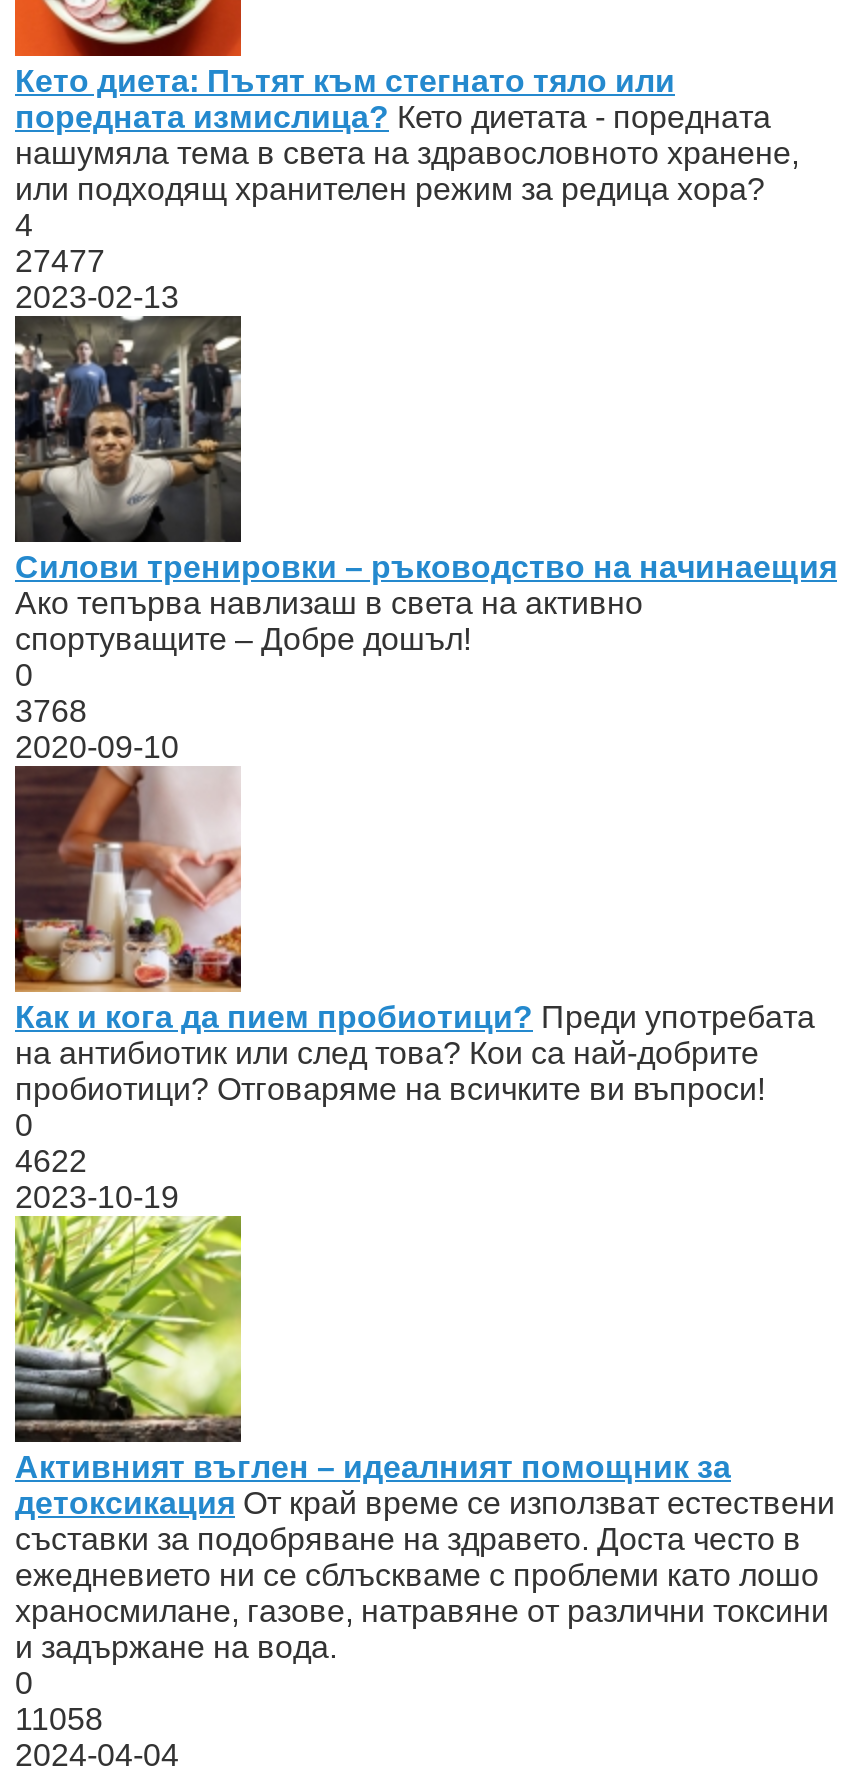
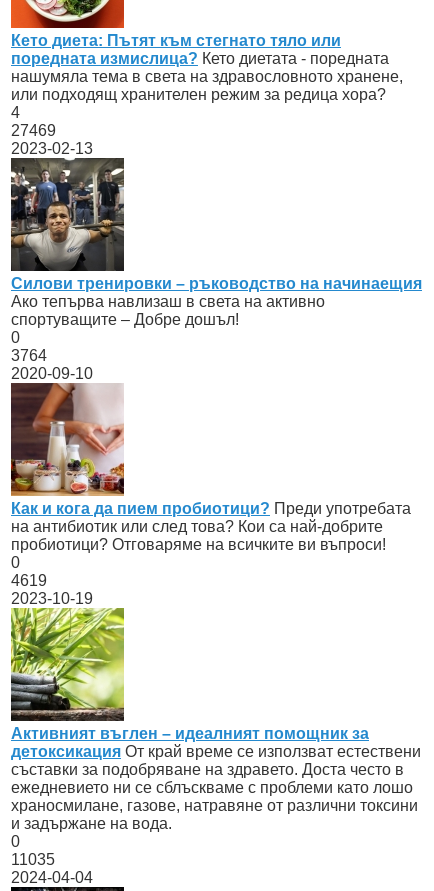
- 27477
+ 27469

- 3768
+ 3764

- 4622
+ 4619

- 11058
+ 11035
